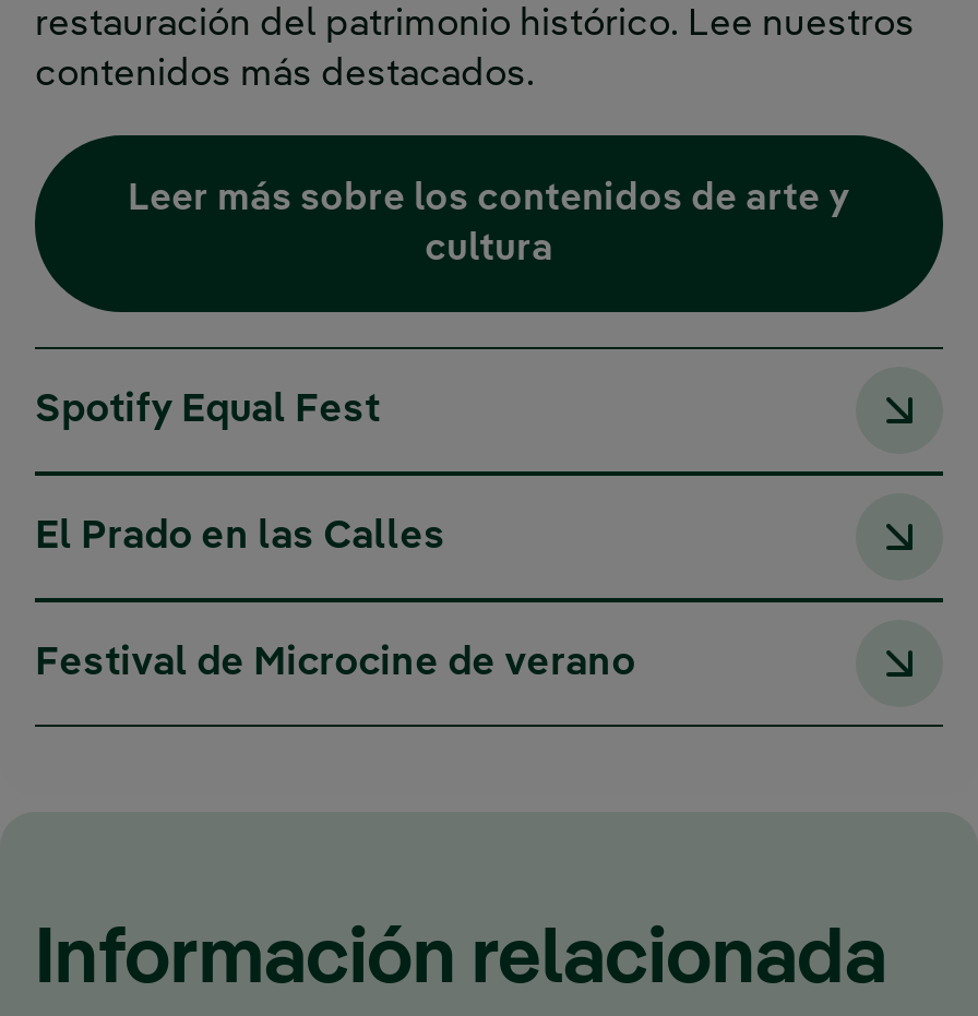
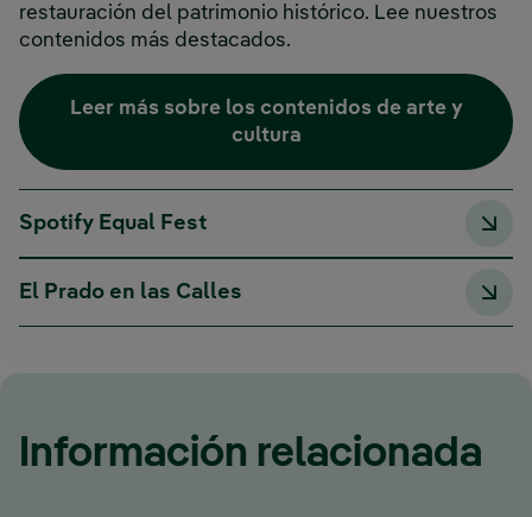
- Festival de Microcine de verano
